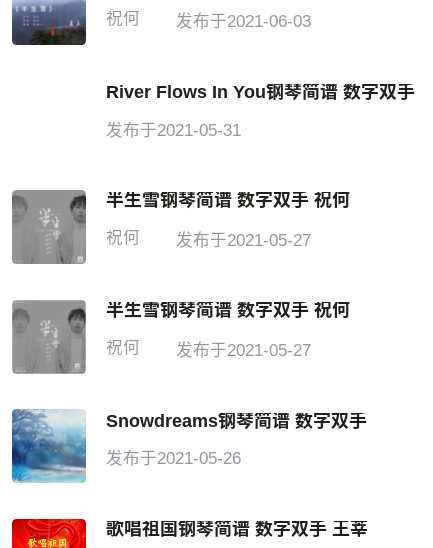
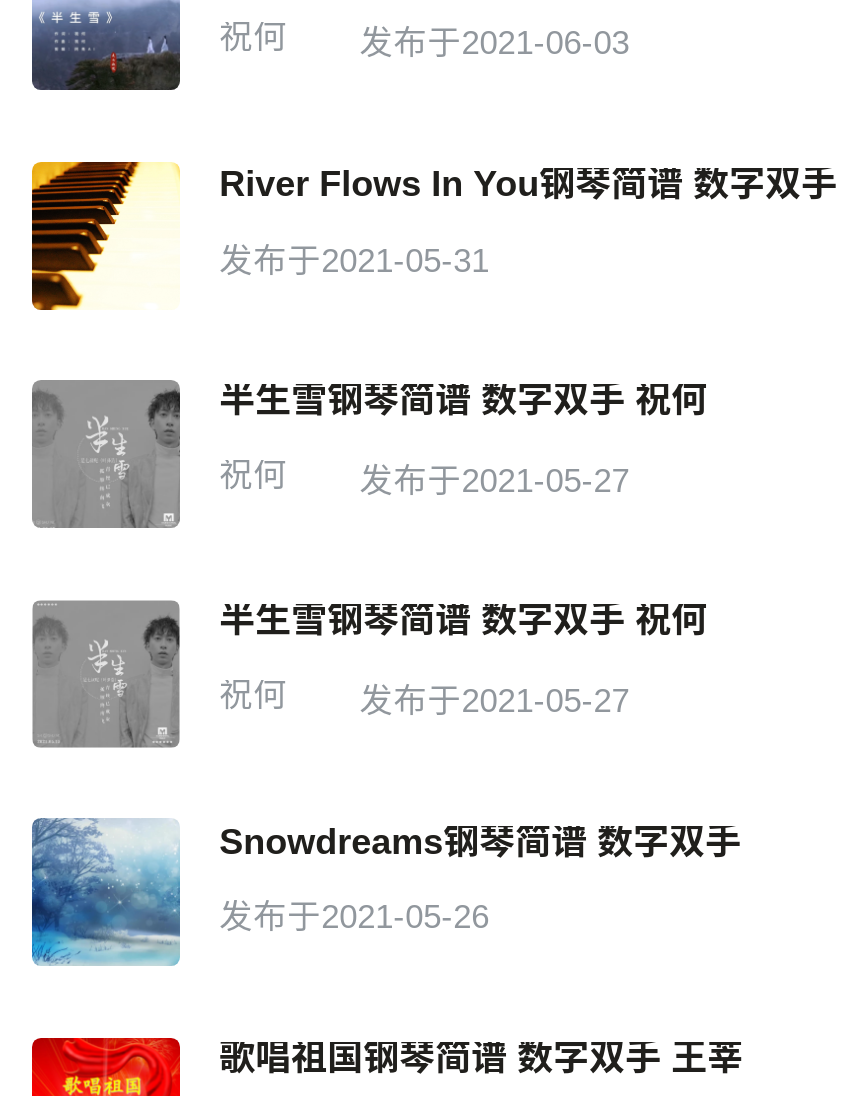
+ [image]
